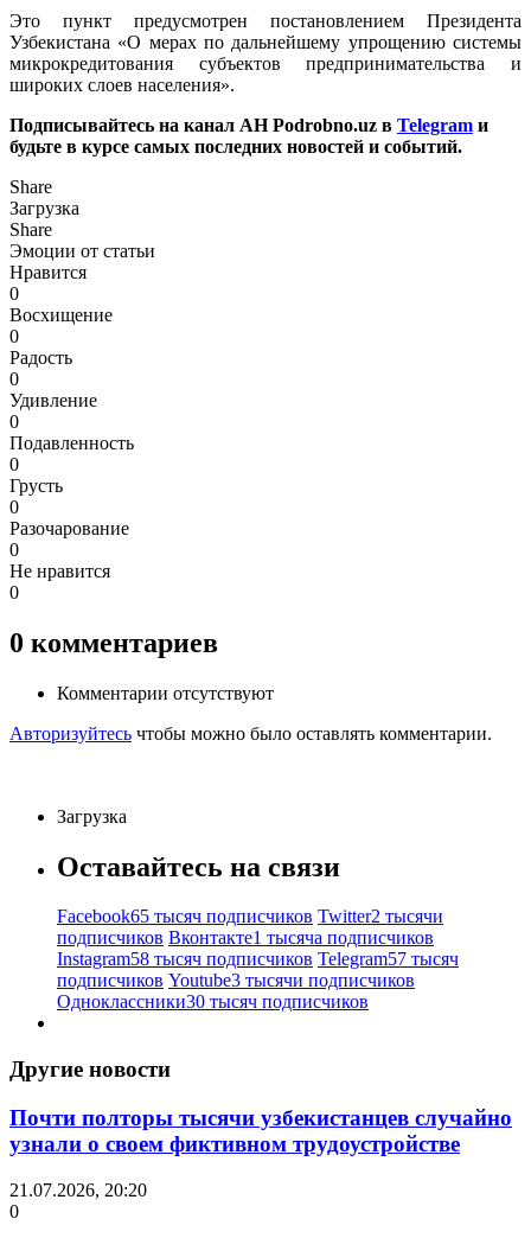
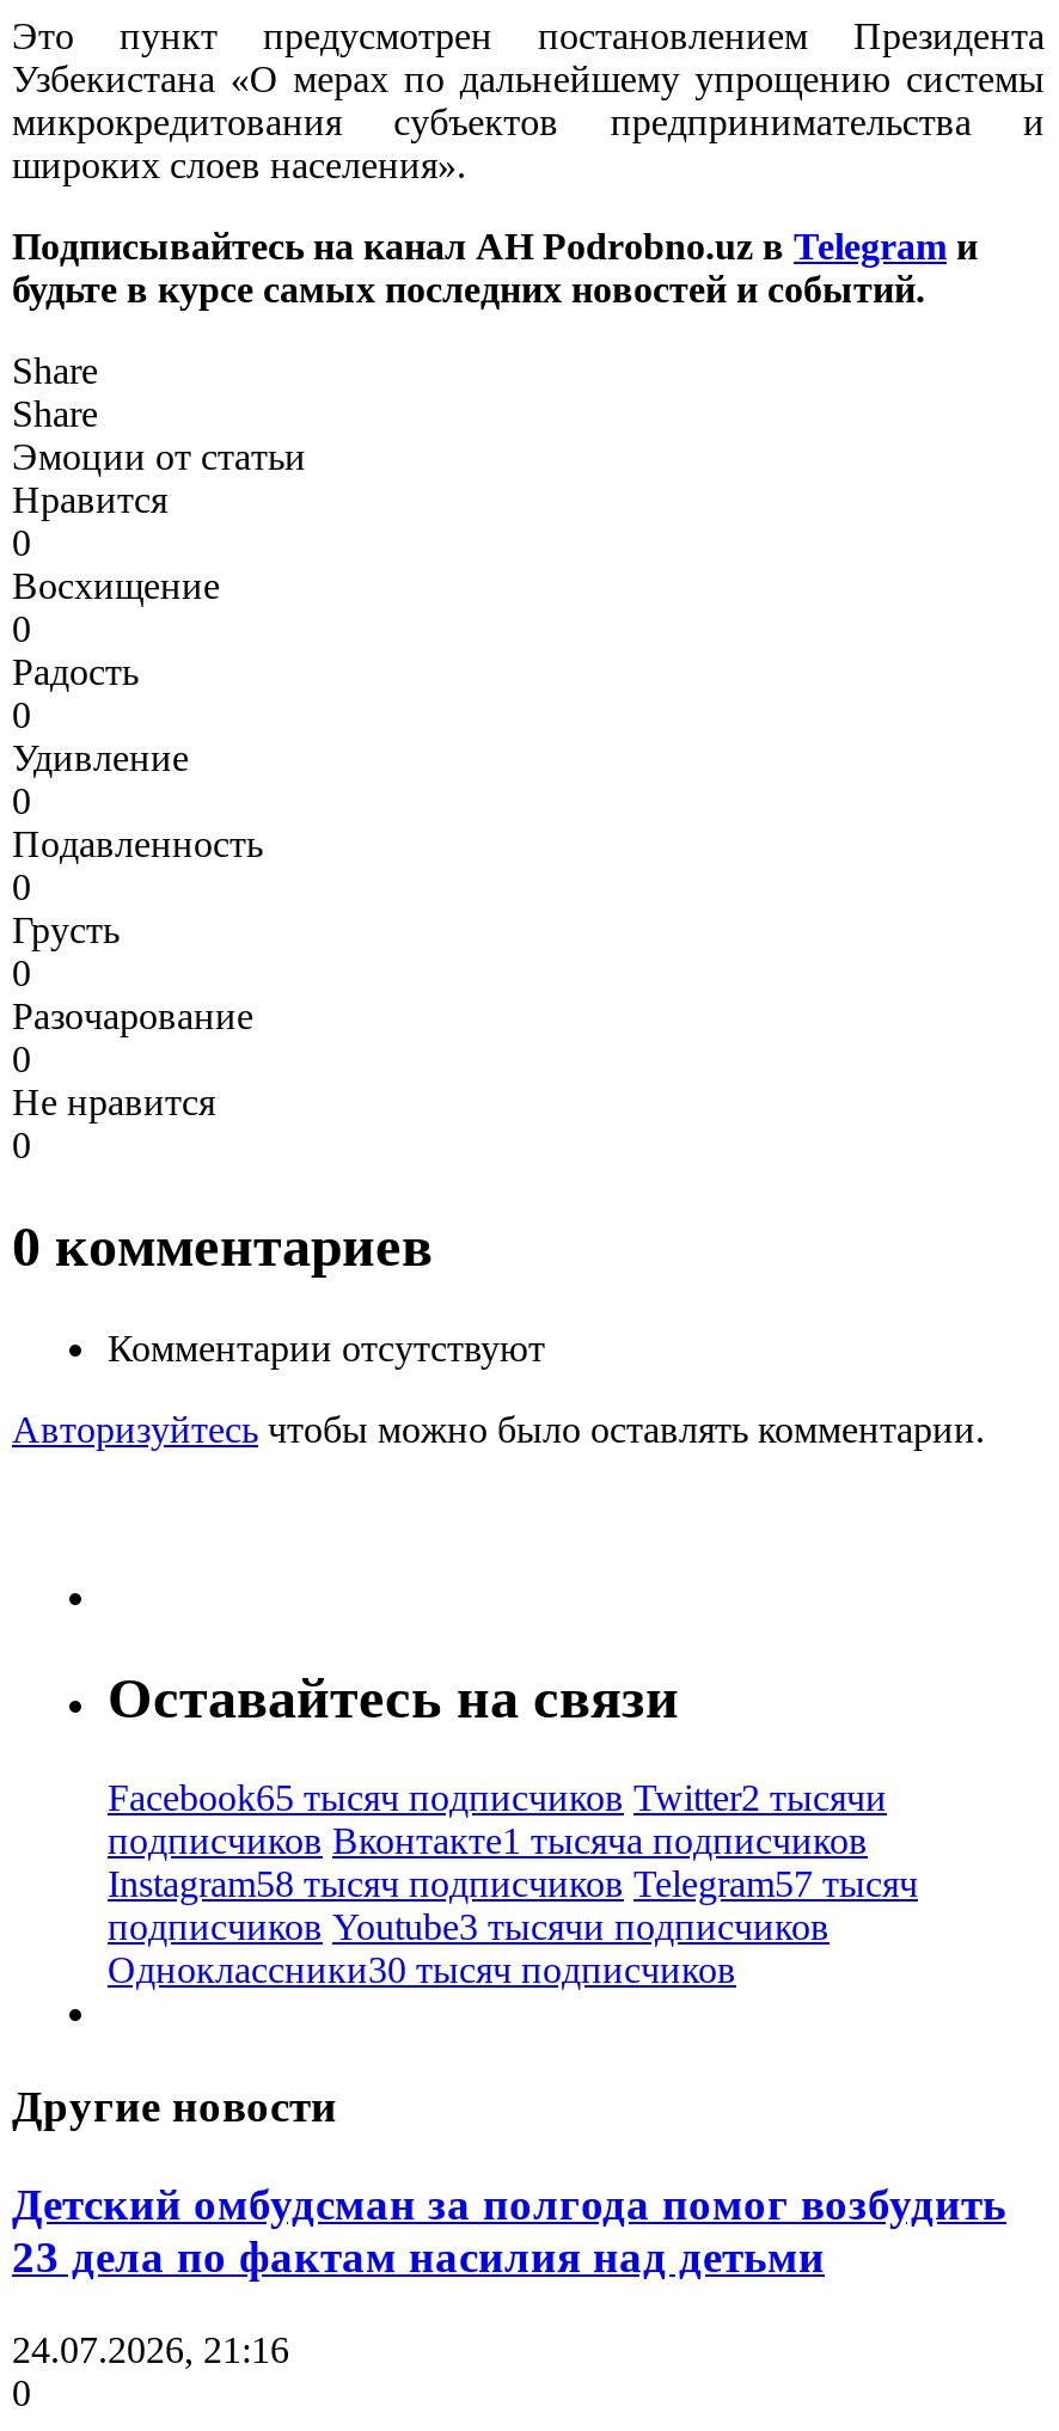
- Загрузка

- Загрузка

- Почти полторы тысячи узбекистанцев случайно
- узнали о своем фиктивном трудоустройстве
+ Детский омбудсман за полгода помог возбудить
+ 23 дела по фактам насилия над детьми

- 21.07.2026, 20:20
+ 24.07.2026, 21:16
